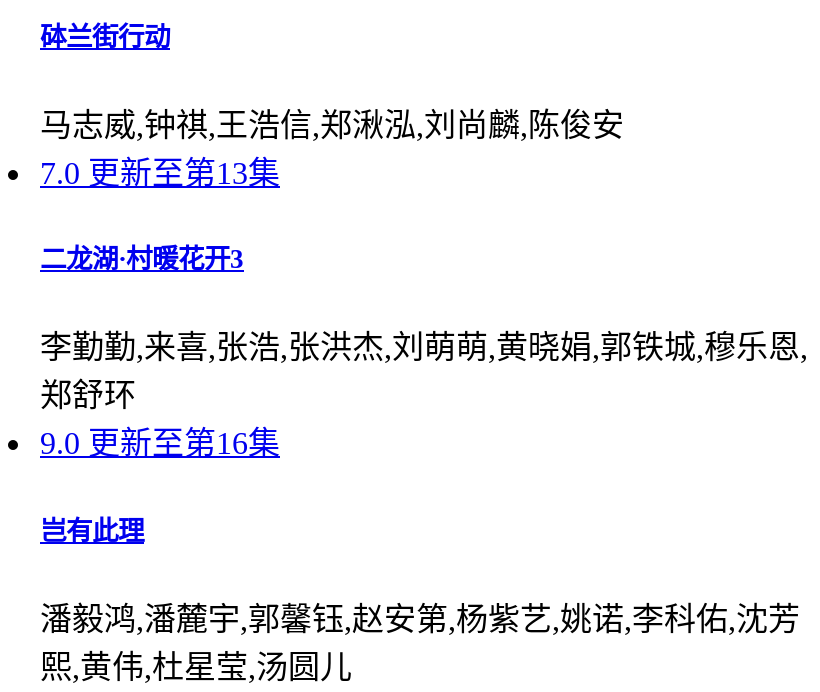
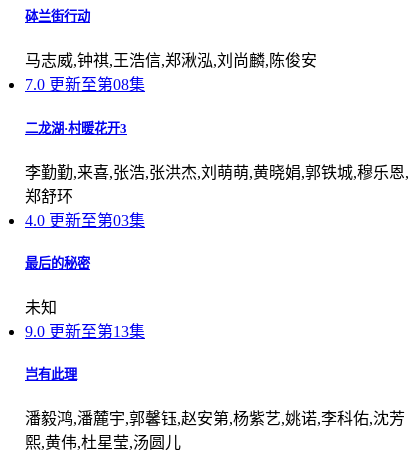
- 7.0 更新至第13集
+ 7.0 更新至第08集

- 9.0 更新至第16集
+ 4.0 更新至第03集
+ 最后的秘密
+ 未知
+ 9.0 更新至第13集
